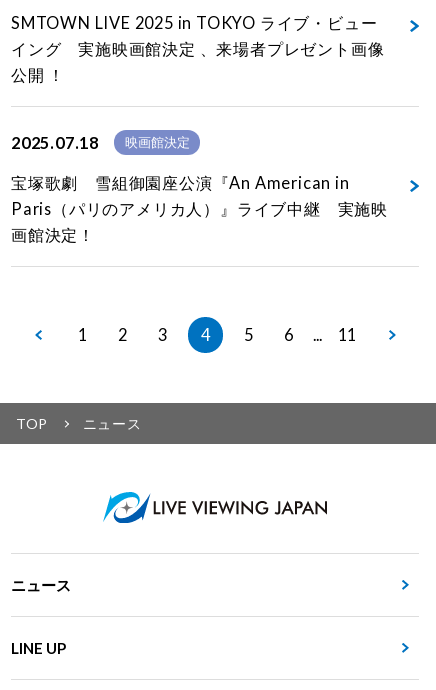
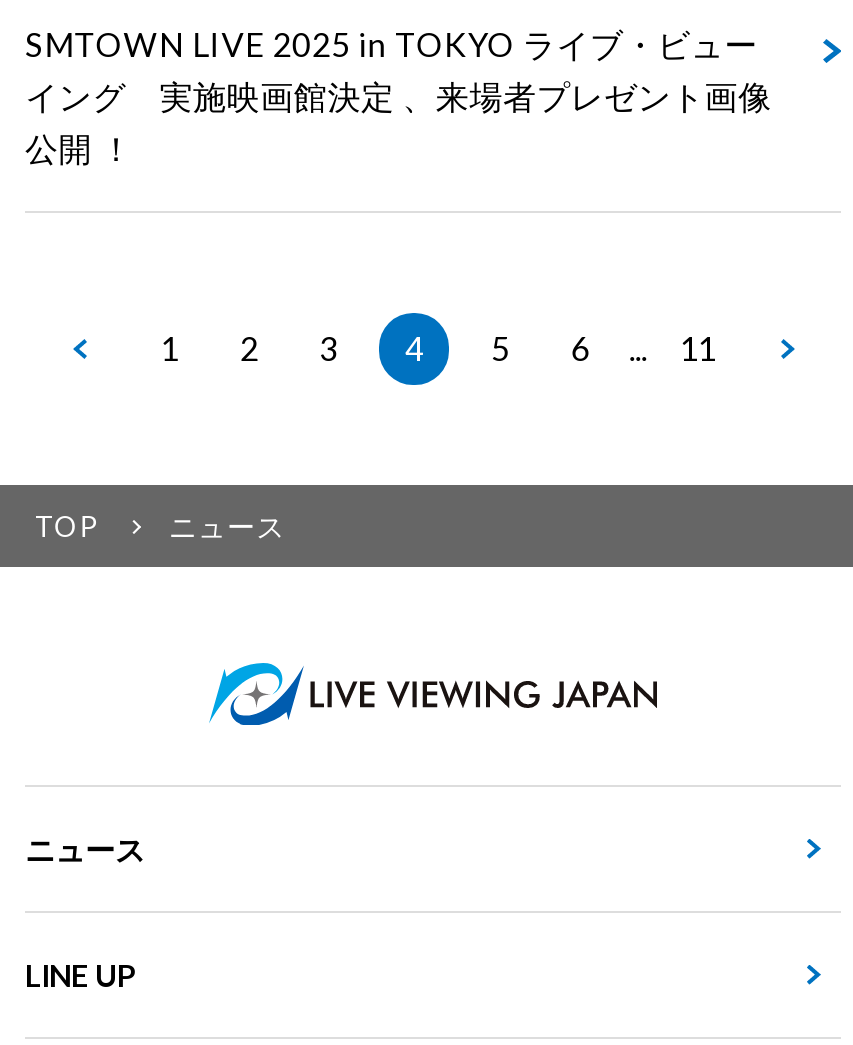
- 2025.07.18
- 映画館決定
- 宝塚歌劇 雪組御園座公演『An American in
- Paris（パリのアメリカ人）』ライブ中継 実施映
- 画館決定！
